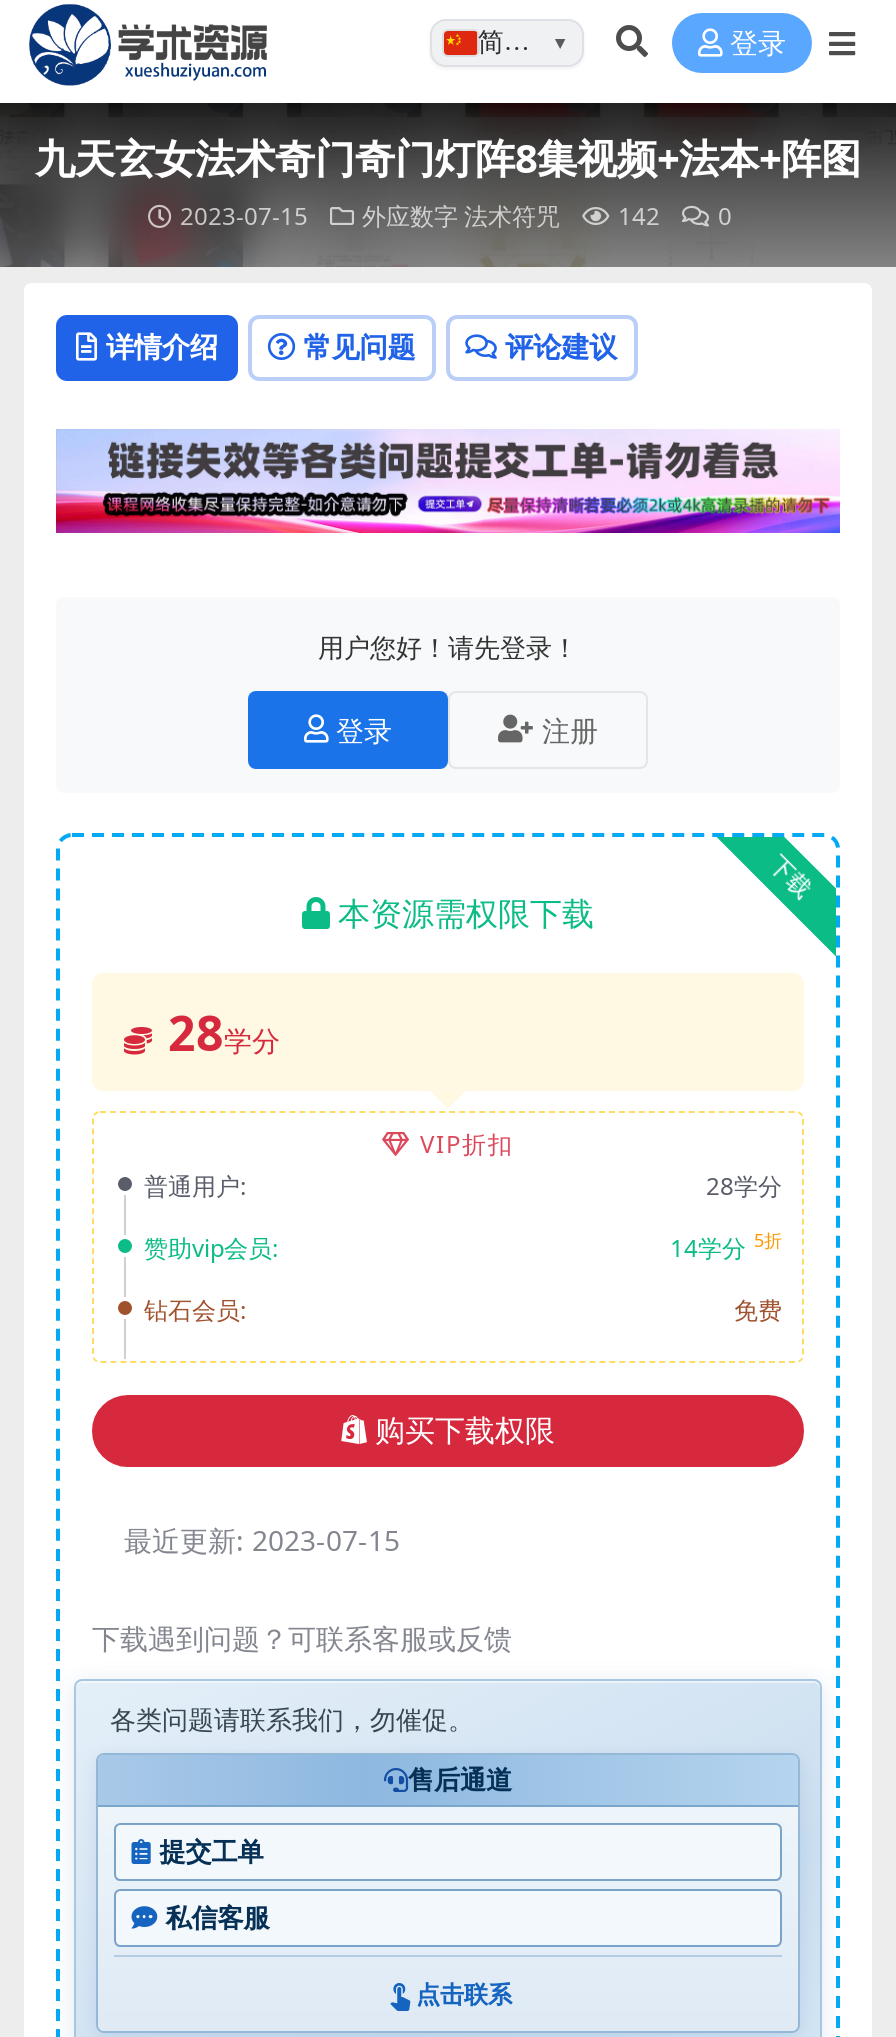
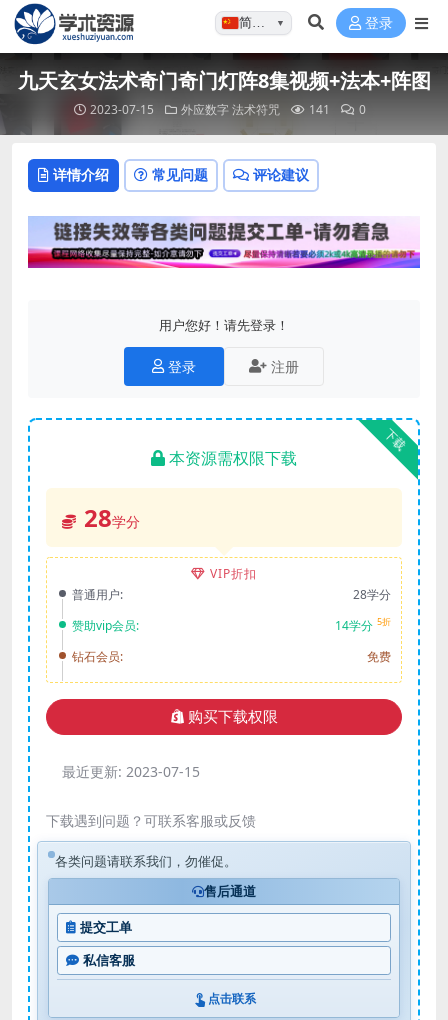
- 2023-07-15 外应数字 法术符咒 142 0
+ 2023-07-15 外应数字 法术符咒 141 0
